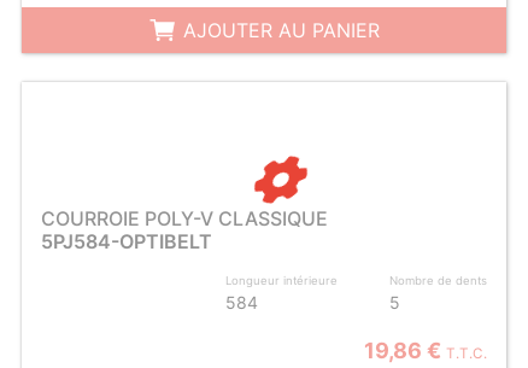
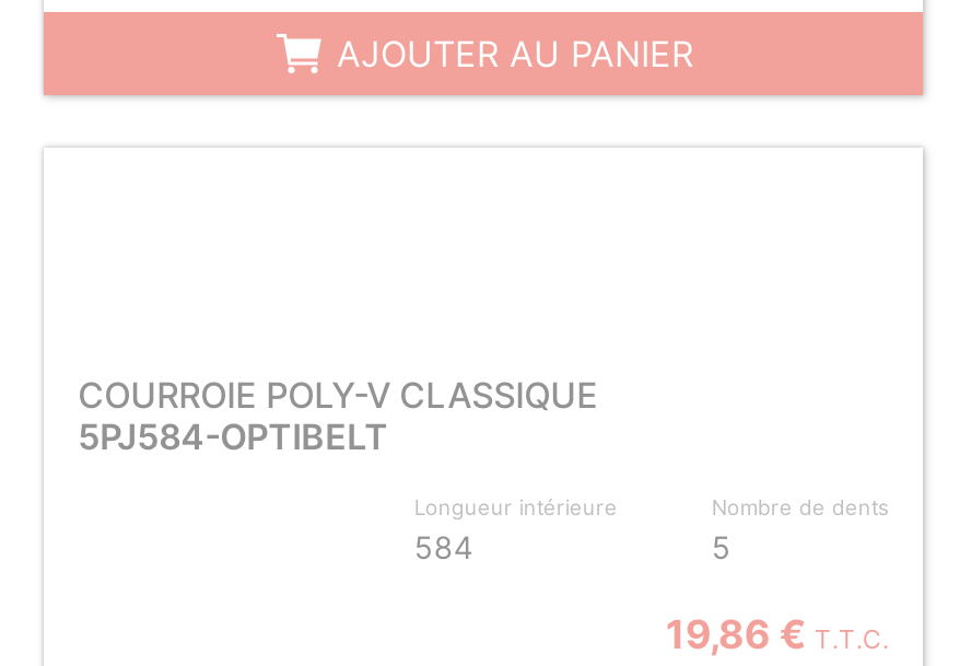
- [image]
